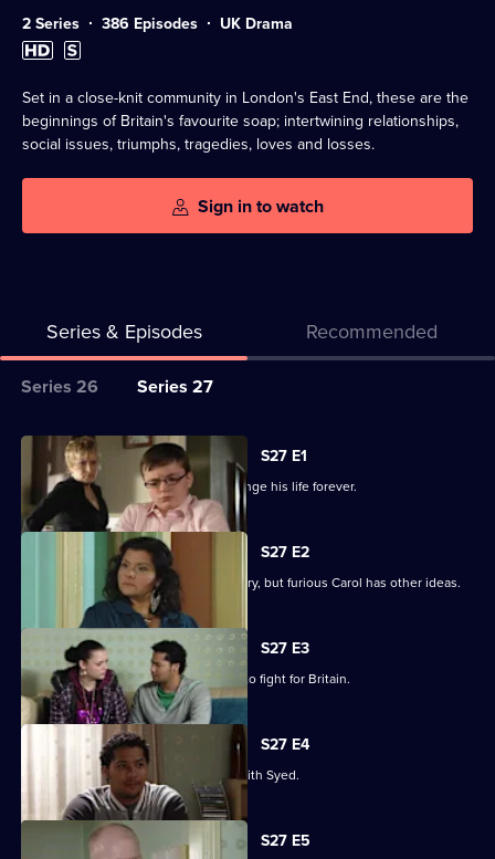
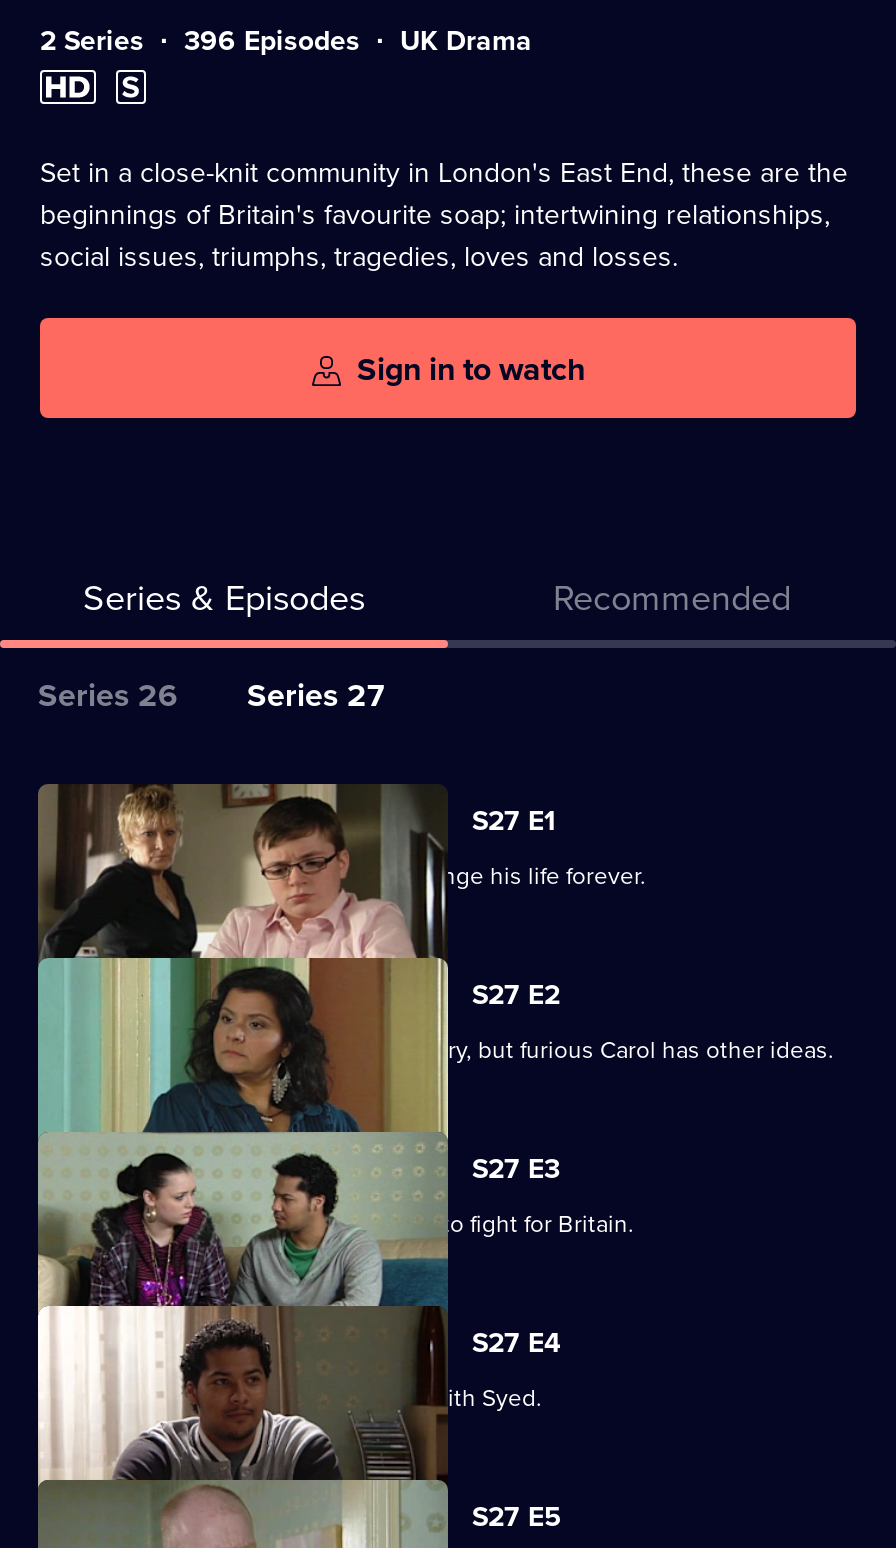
- 386 Episodes
+ 396 Episodes
